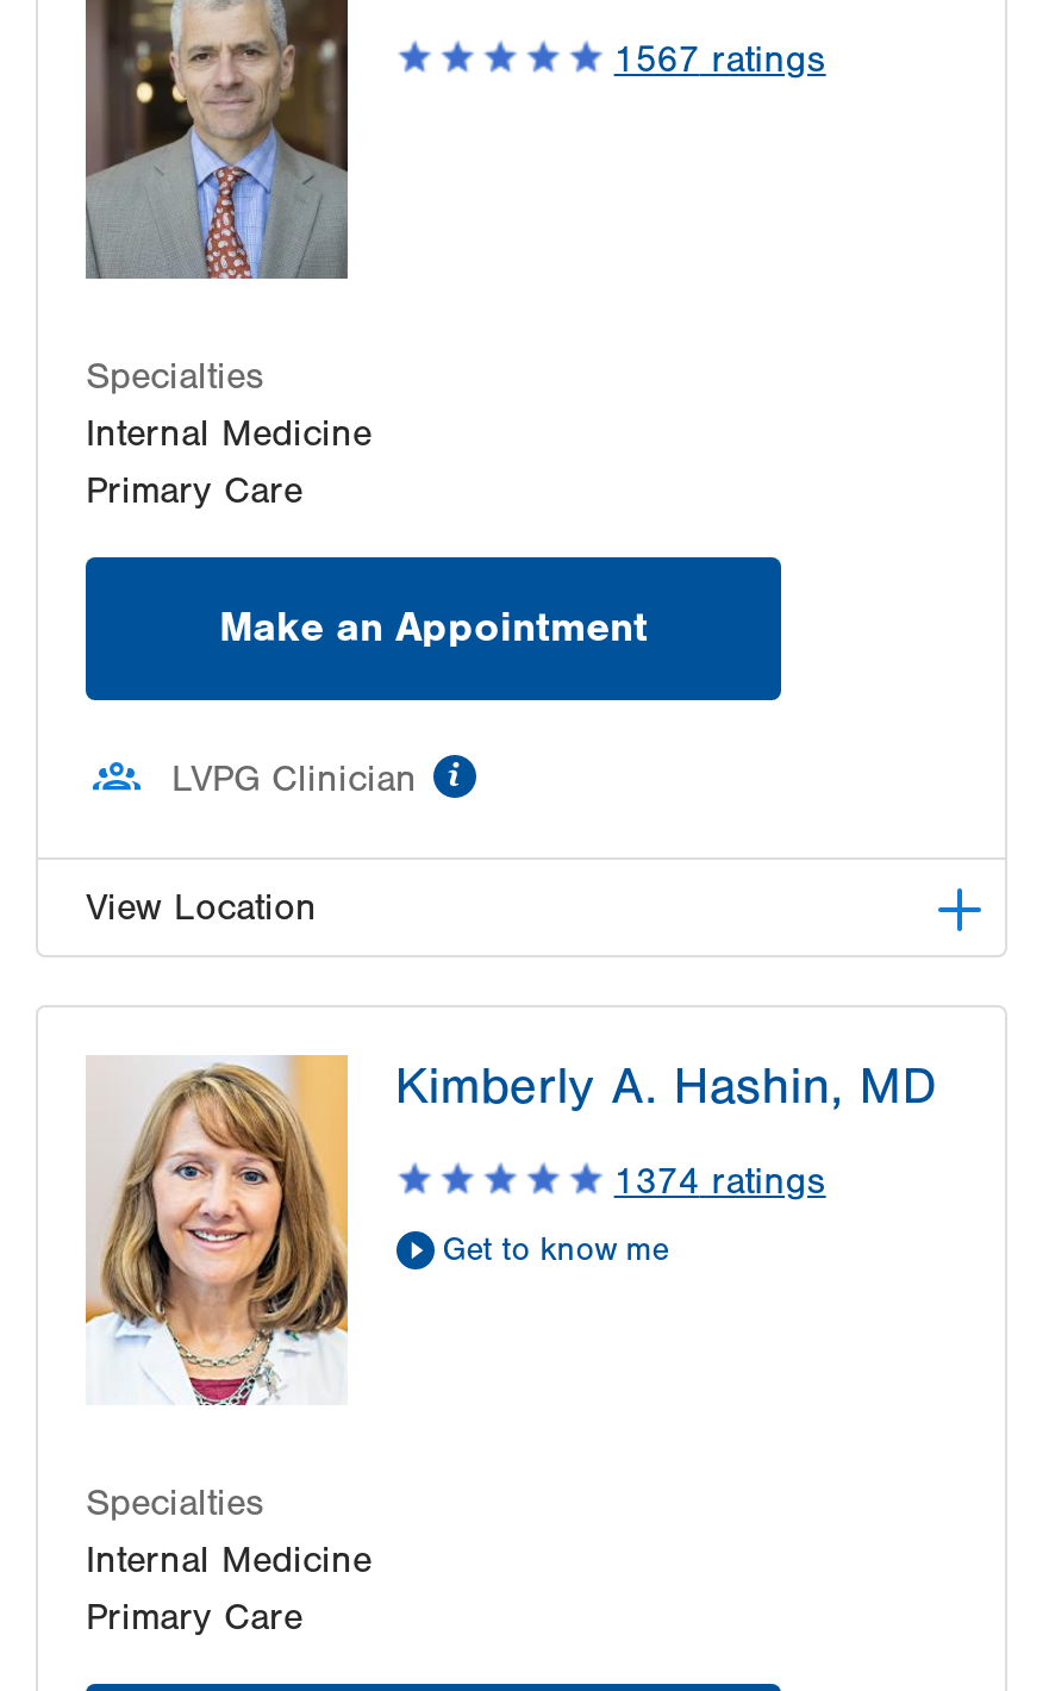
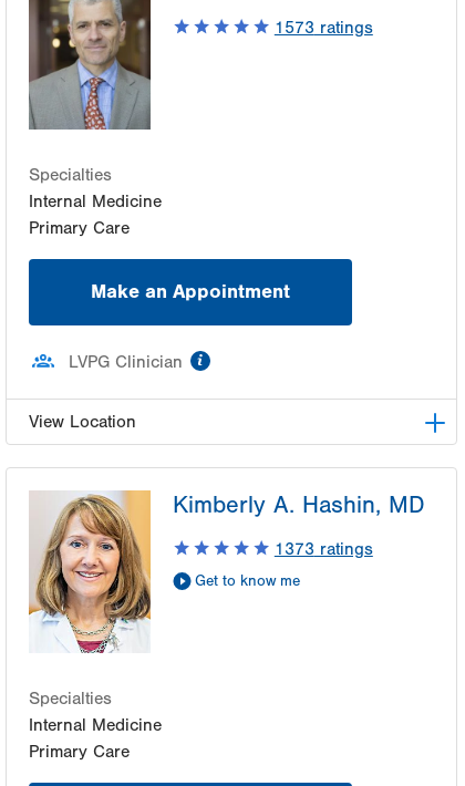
- 1567 ratings
+ 1573 ratings

- 1374 ratings
+ 1373 ratings
